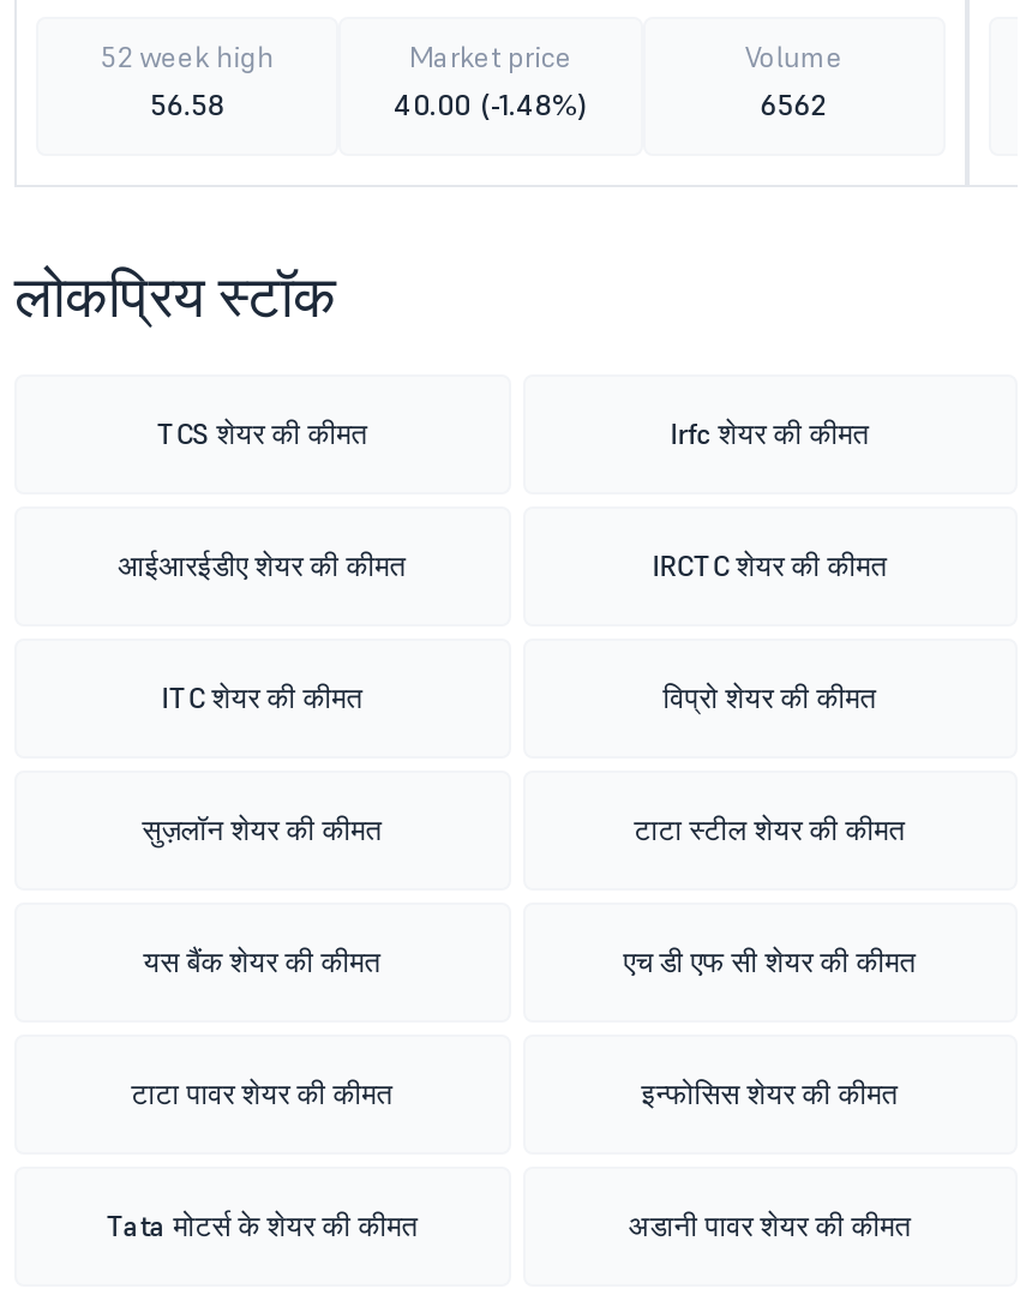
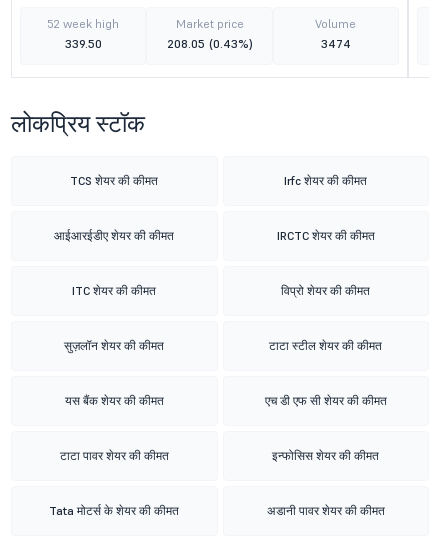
- 56.58
+ 339.50

- 40.00 (-1.48%)
+ 208.05 (0.43%)

- 6562
+ 3474
